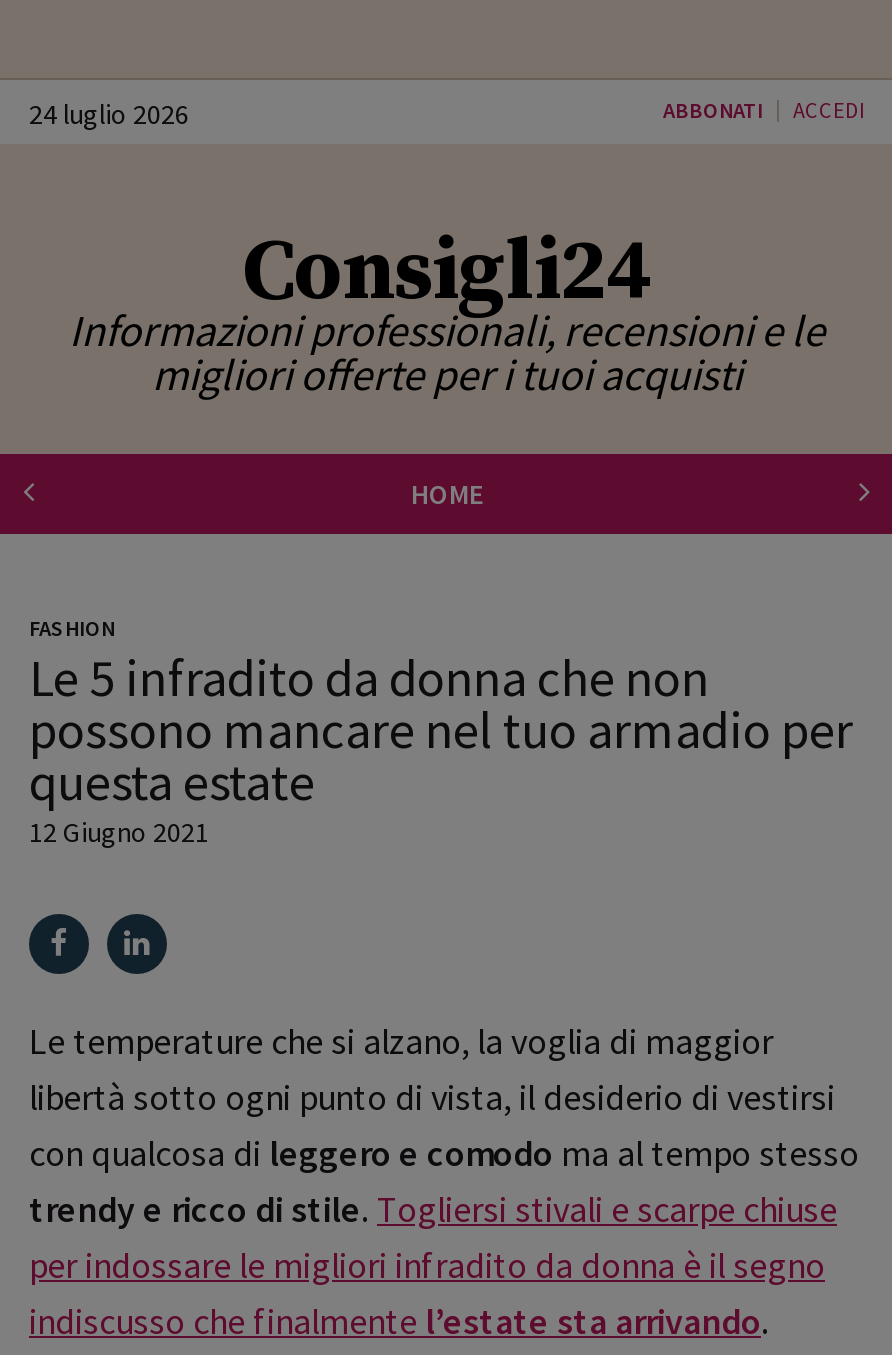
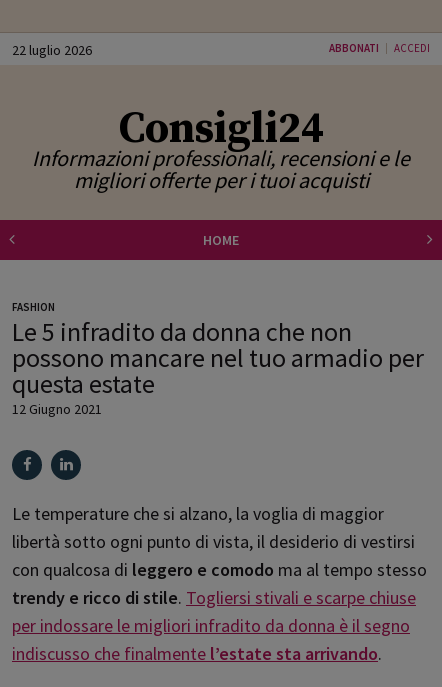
- 24 luglio 2026
+ 22 luglio 2026
